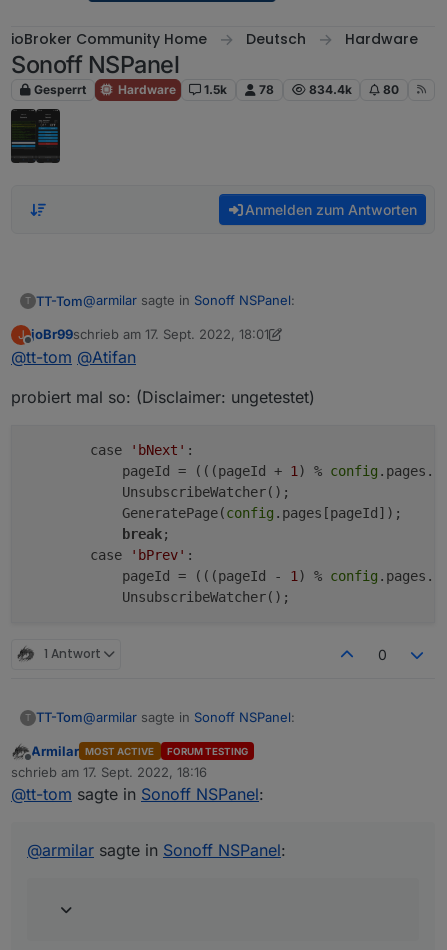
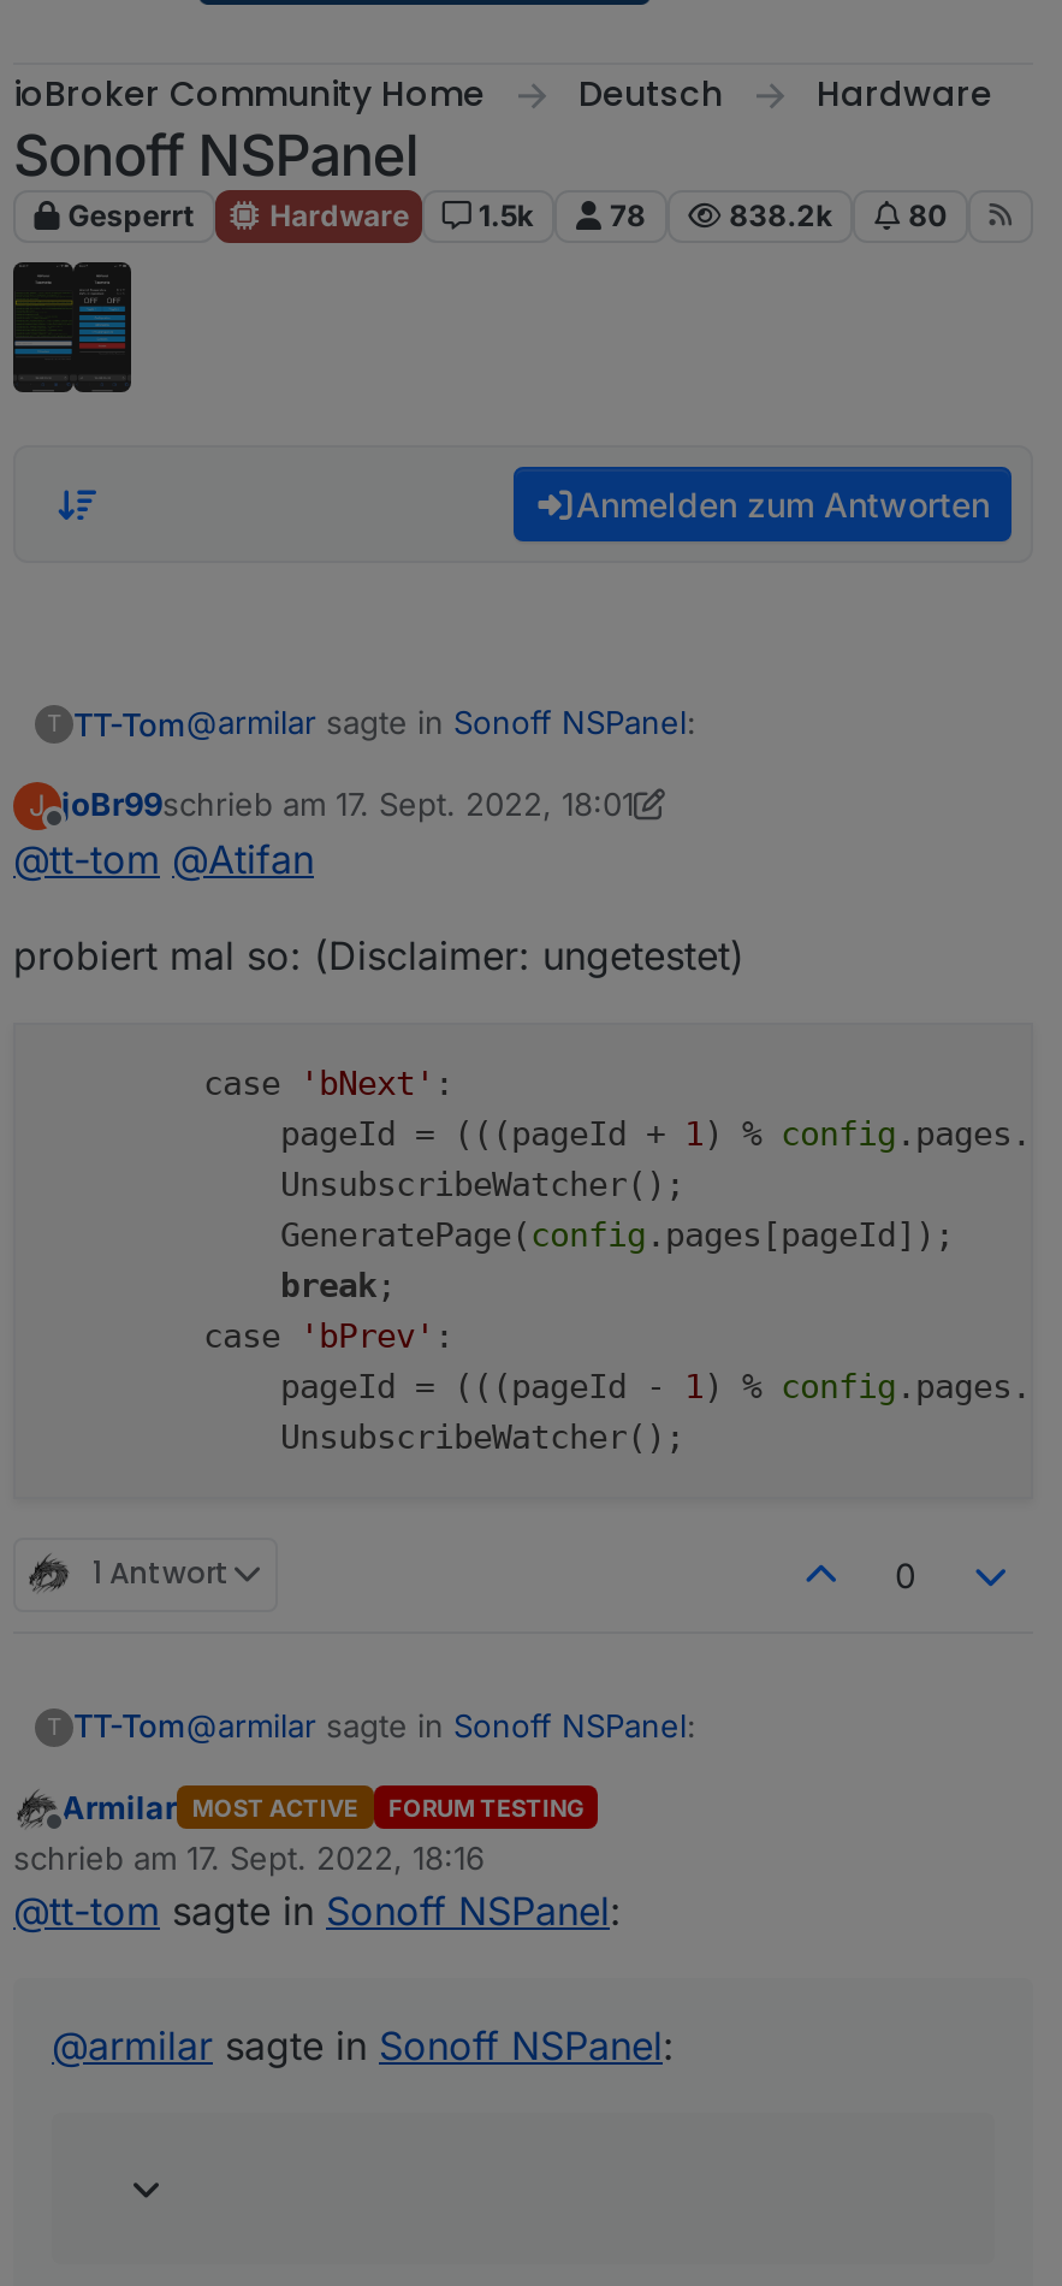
- 834.4k
+ 838.2k
